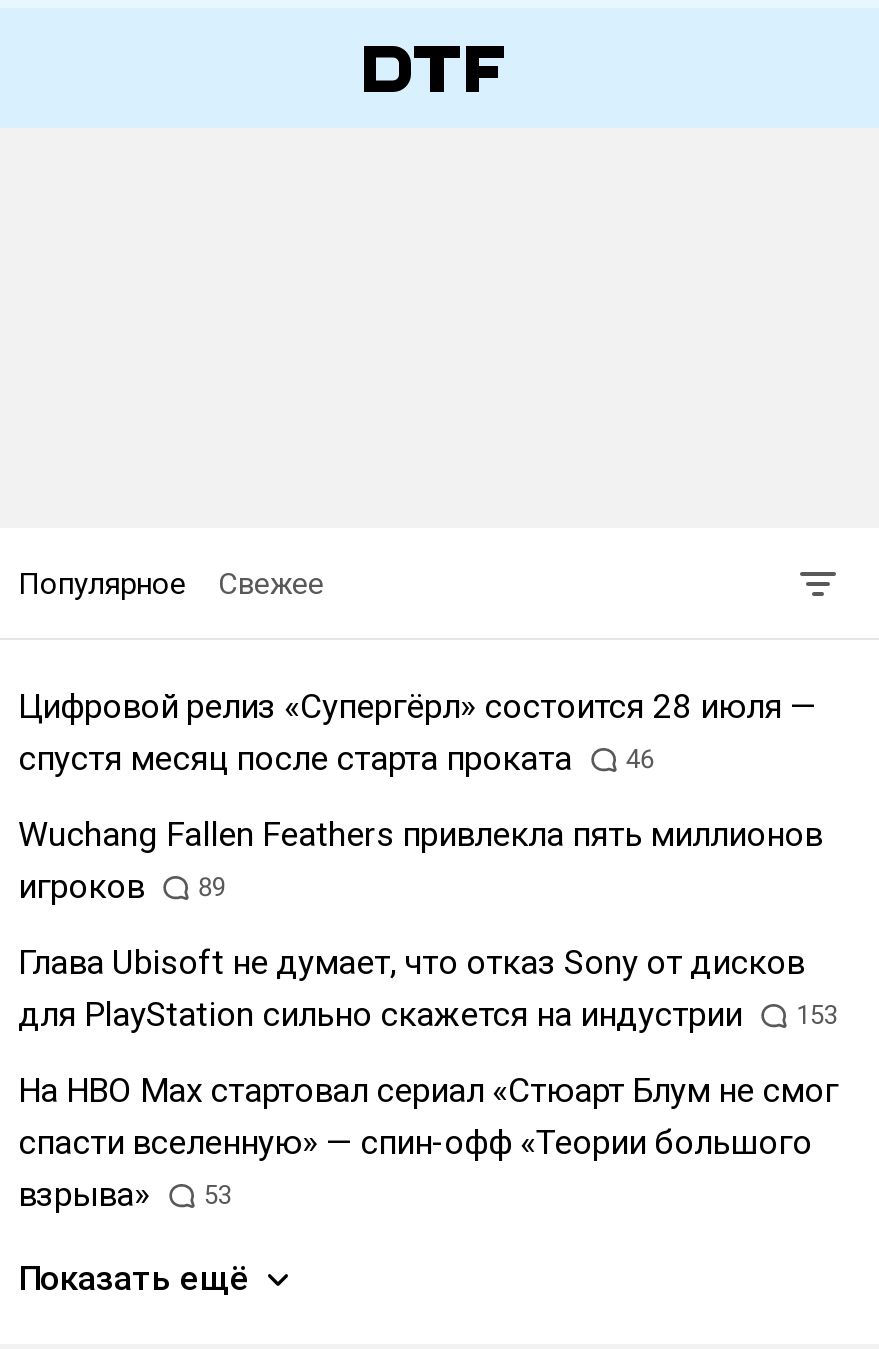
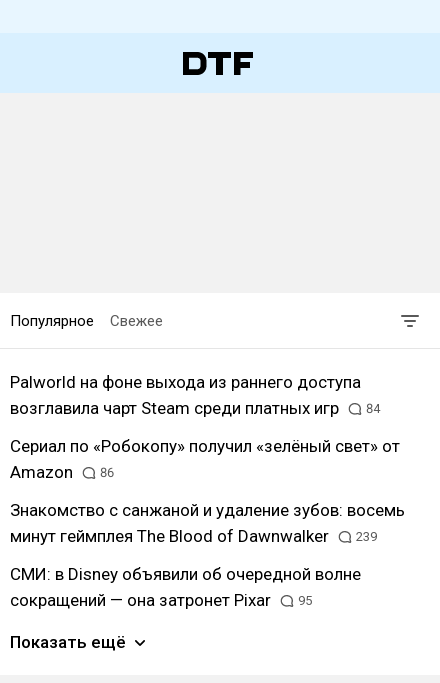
- Цифровой релиз «Супергёрл» состоится 28 июля —
- спустя месяц после старта проката
- 46
+ Palworld на фоне выхода из раннего доступа
+ возглавила чарт Steam среди платных игр
+ 84

- Wuchang Fallen Feathers привлекла пять миллионов
- игроков
- 89
+ Сериал по «Робокопу» получил «зелёный свет» от
+ Amazon
+ 86

- Глава Ubisoft не думает, что отказ Sony от дисков
- для PlayStation сильно скажется на индустрии
- 153
+ Знакомство с санжаной и удаление зубов: восемь
+ минут геймплея The Blood of Dawnwalker
+ 239

- На HBO Max стартовал сериал «Стюарт Блум не смог
- спасти вселенную» — спин-офф «Теории большого
- взрыва»
- 53
+ СМИ: в Disney объявили об очередной волне
+ сокращений — она затронет Pixar
+ 95
